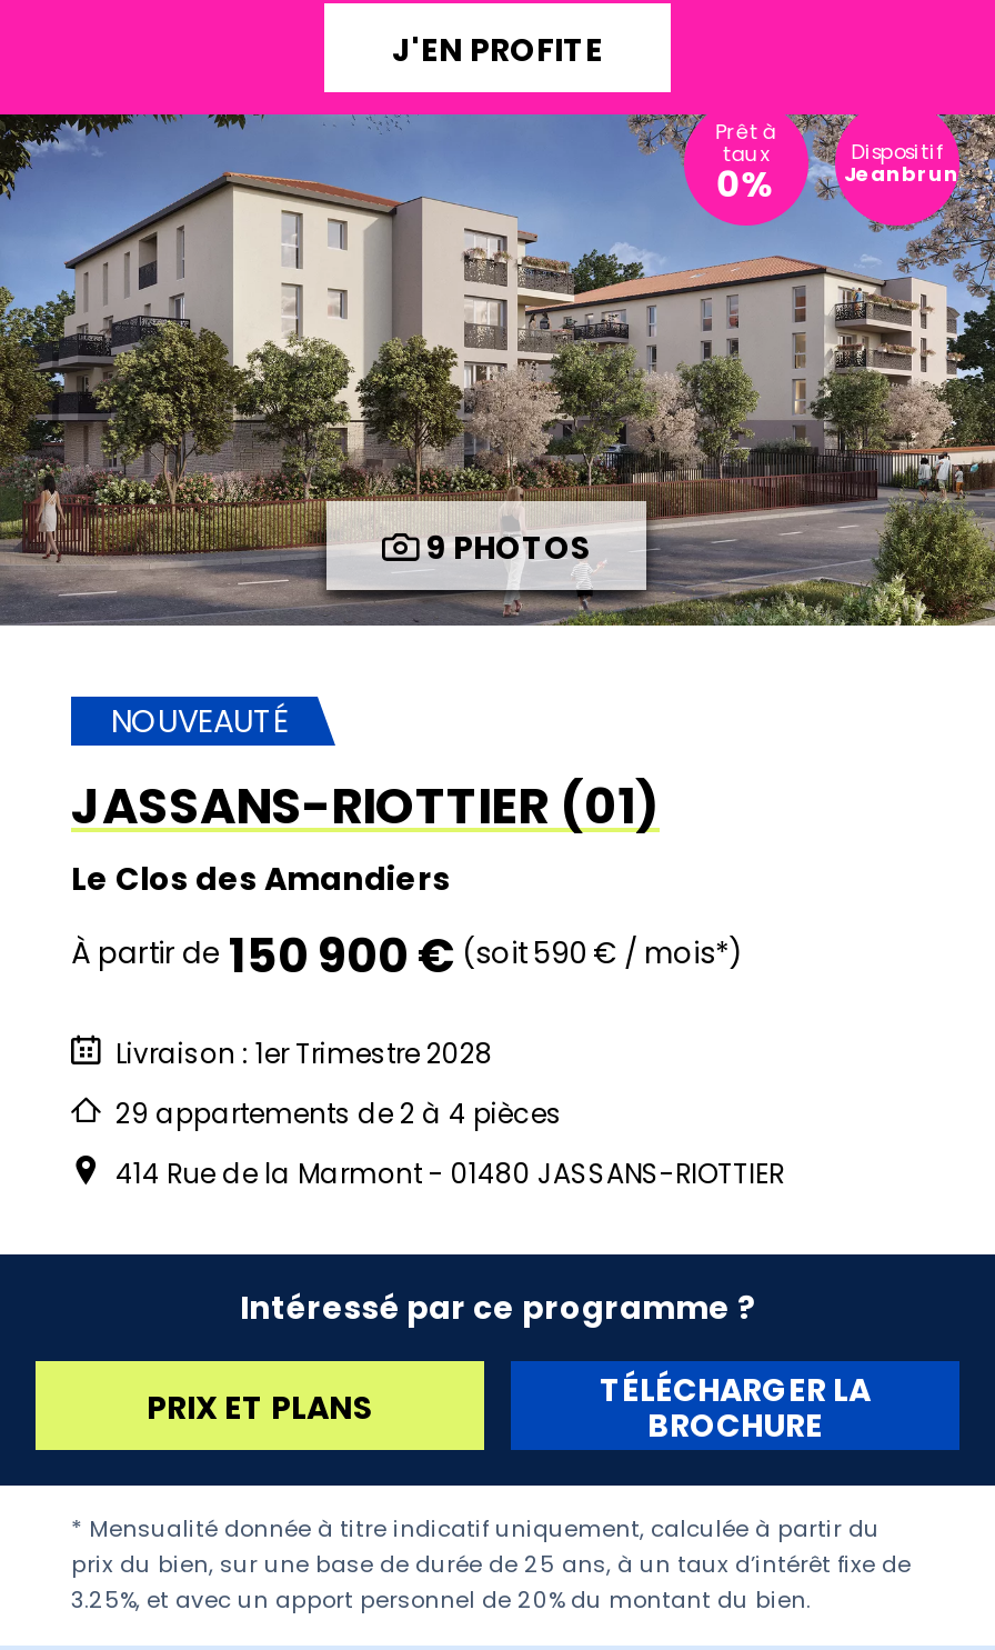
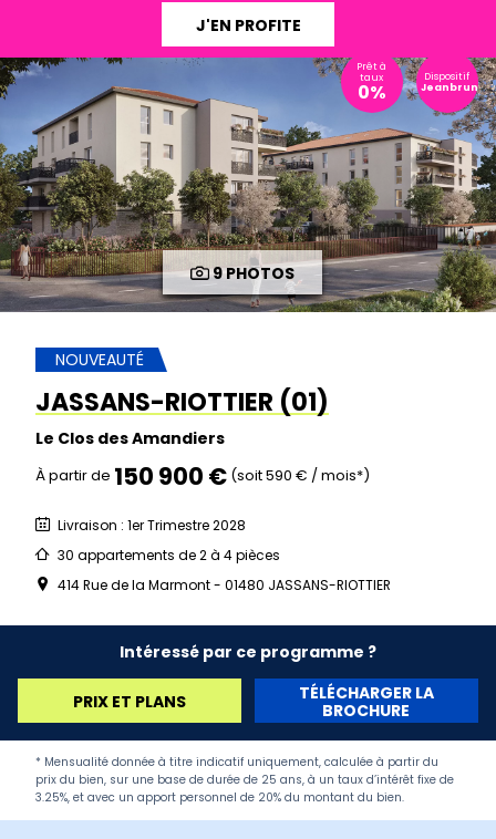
- 29 appartements de 2 à 4 pièces
+ 30 appartements de 2 à 4 pièces
